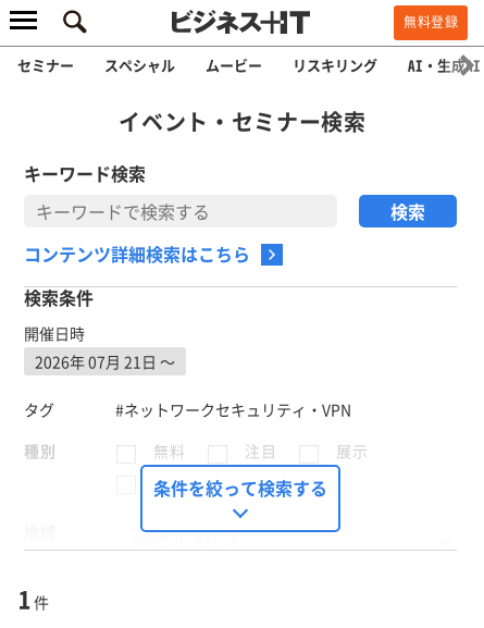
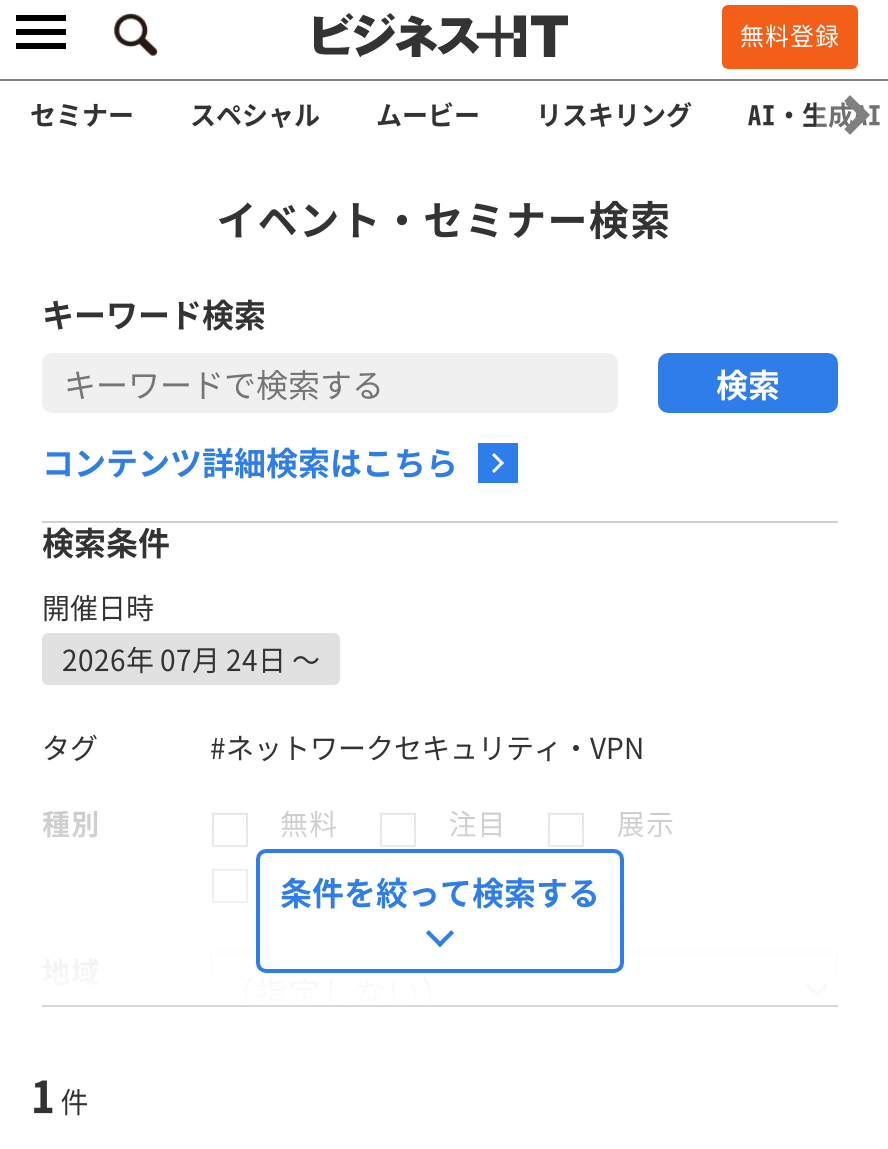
- 2026年 07月 21日〜
+ 2026年 07月 24日〜
